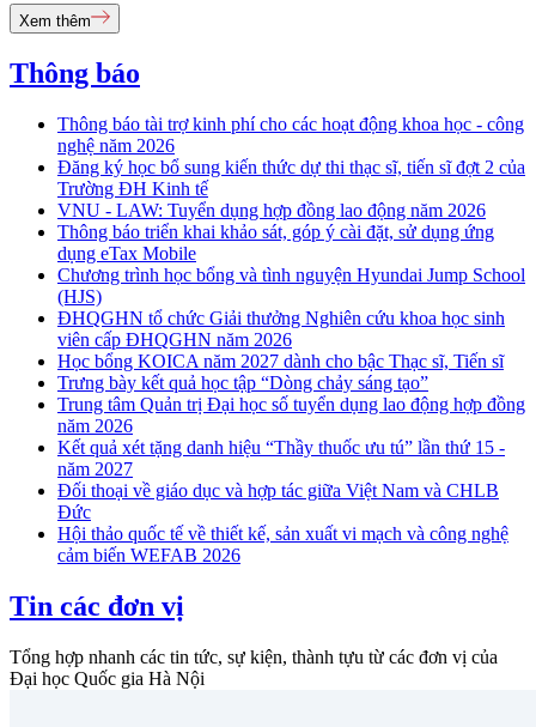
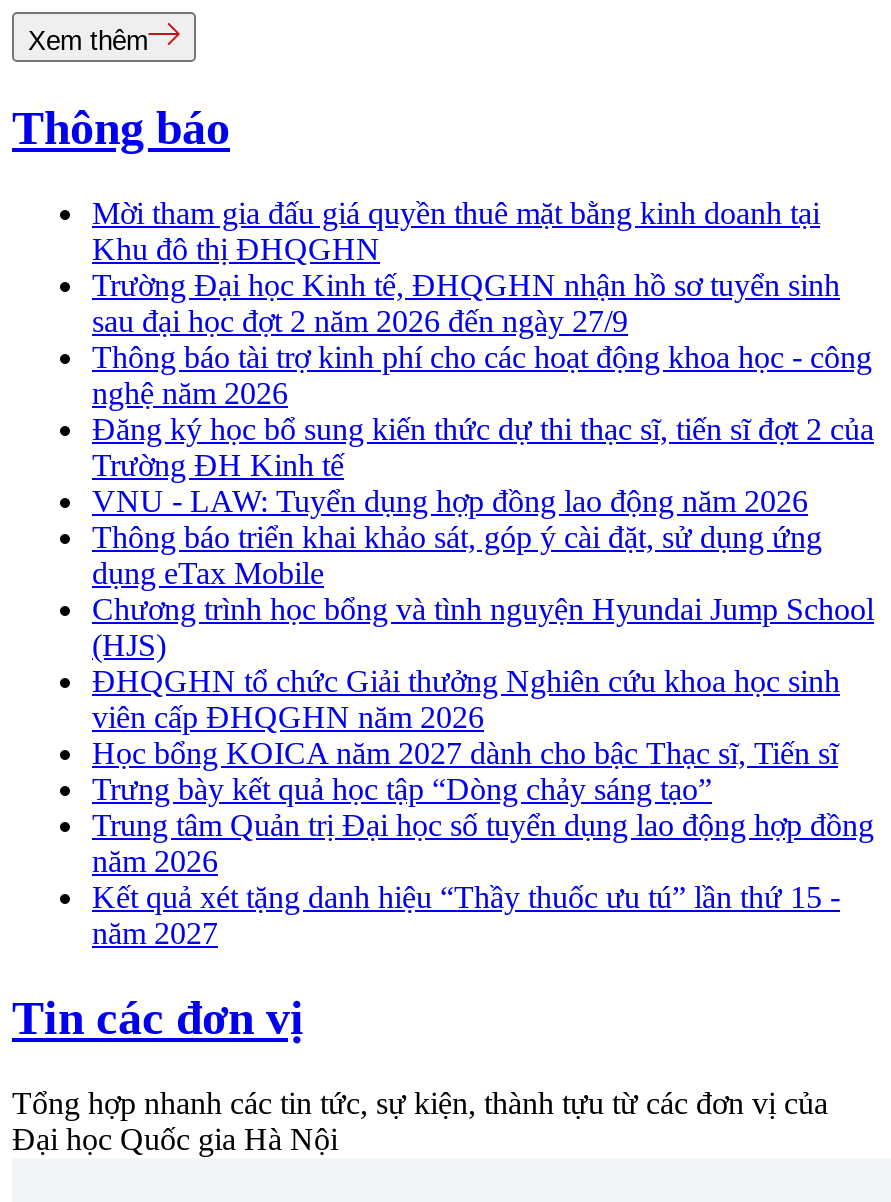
+ Mời tham gia đấu giá quyền thuê mặt bằng kinh doanh tại
+ Khu đô thị ĐHQGHN
+ Trường Đại học Kinh tế, ĐHQGHN nhận hồ sơ tuyển sinh
+ sau đại học đợt 2 năm 2026 đến ngày 27/9

moved down: Thông báo tài trợ kinh phí cho các hoạt động khoa học - công | nghệ năm 2026 | Đăng ký học bổ sung kiến thức dự thi thạc sĩ, tiến sĩ đợt 2 của | ... | Kết quả xét tặng danh hiệu “Thầy thuốc ưu tú” lần thứ 15 - | năm 2027

- Đối thoại về giáo dục và hợp tác giữa Việt Nam và CHLB
- Đức
- Hội thảo quốc tế về thiết kế, sản xuất vi mạch và công nghệ
- cảm biến WEFAB 2026
